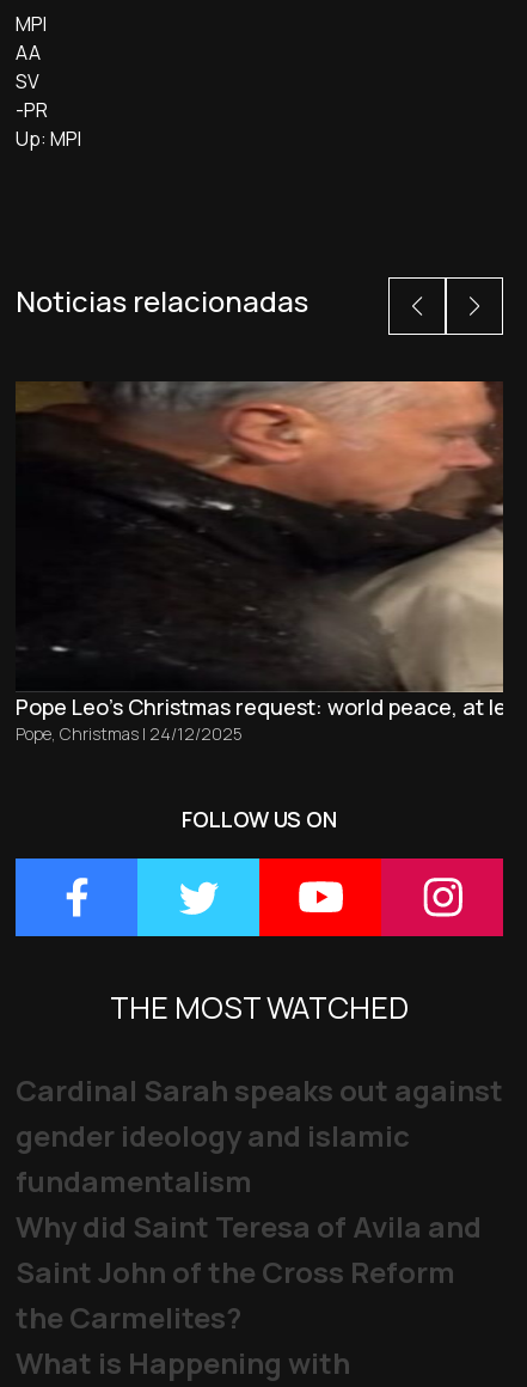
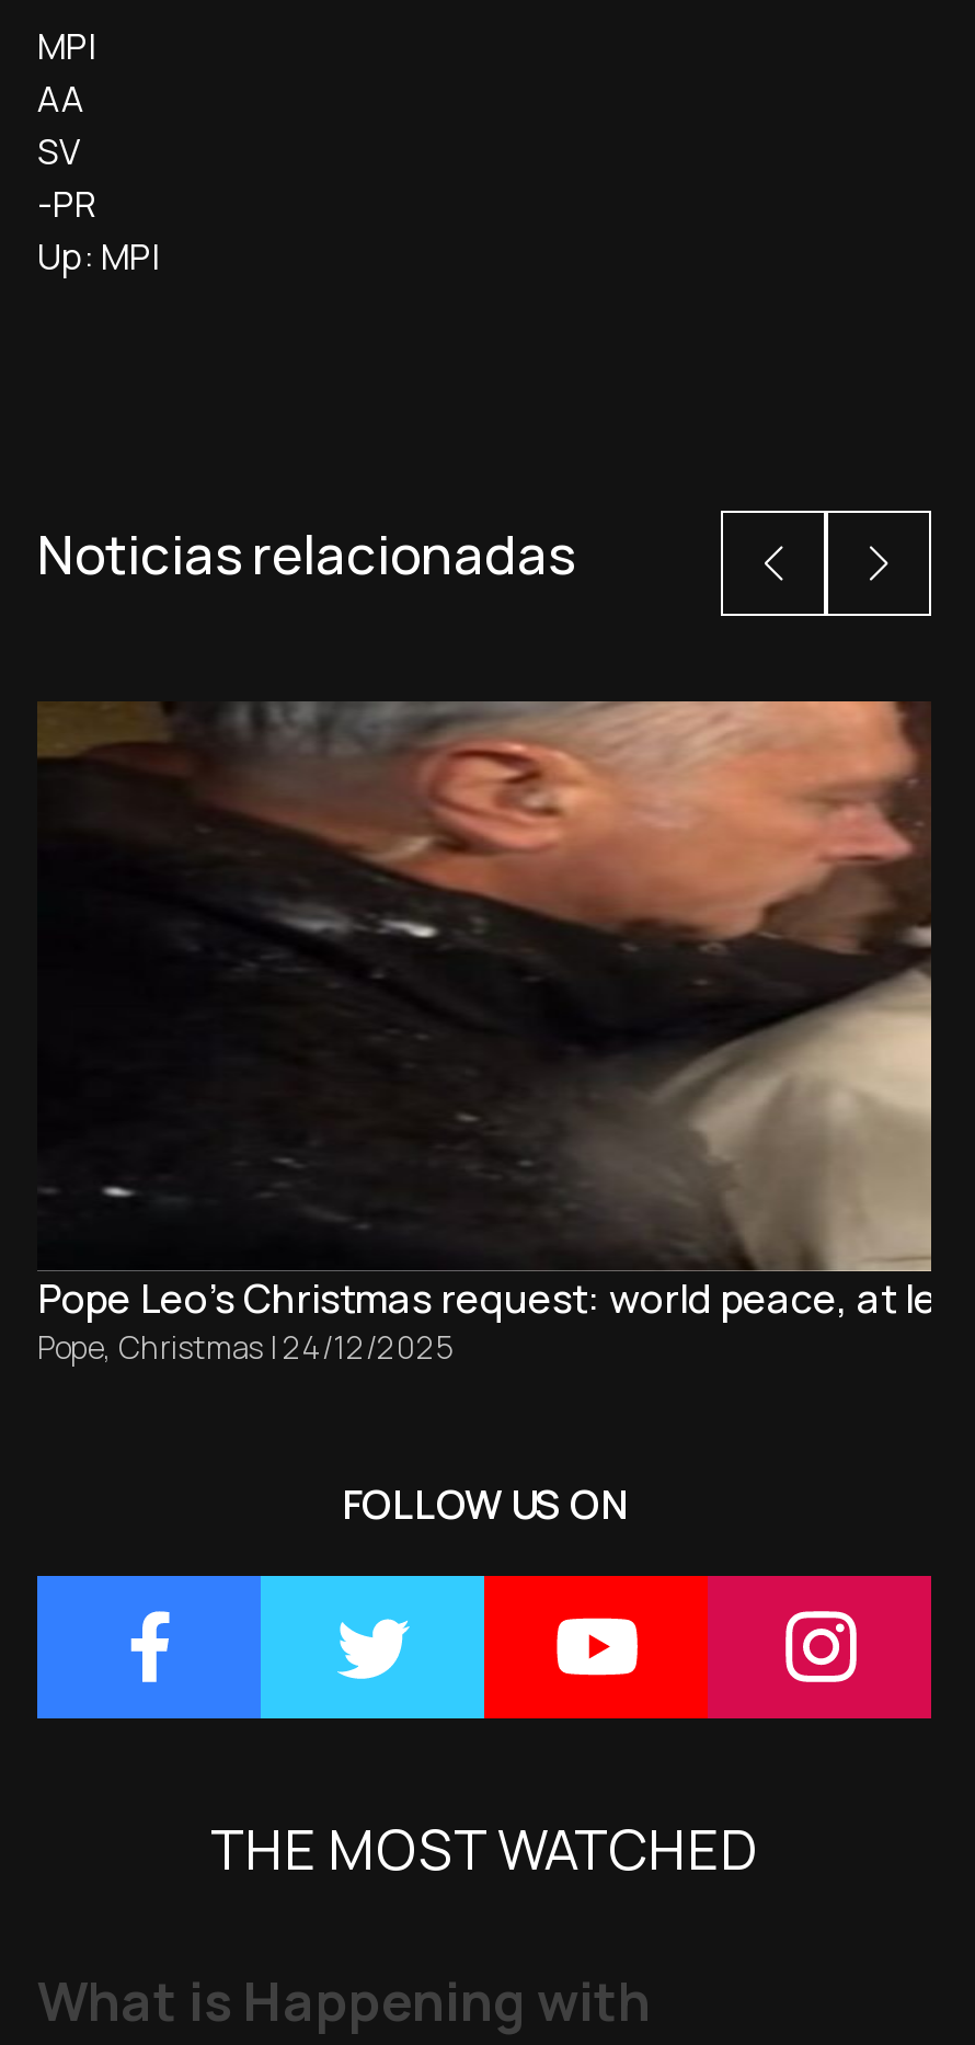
- Cardinal Sarah speaks out against
- gender ideology and islamic
- fundamentalism
- Why did Saint Teresa of Avila and
- Saint John of the Cross Reform
- the Carmelites?
